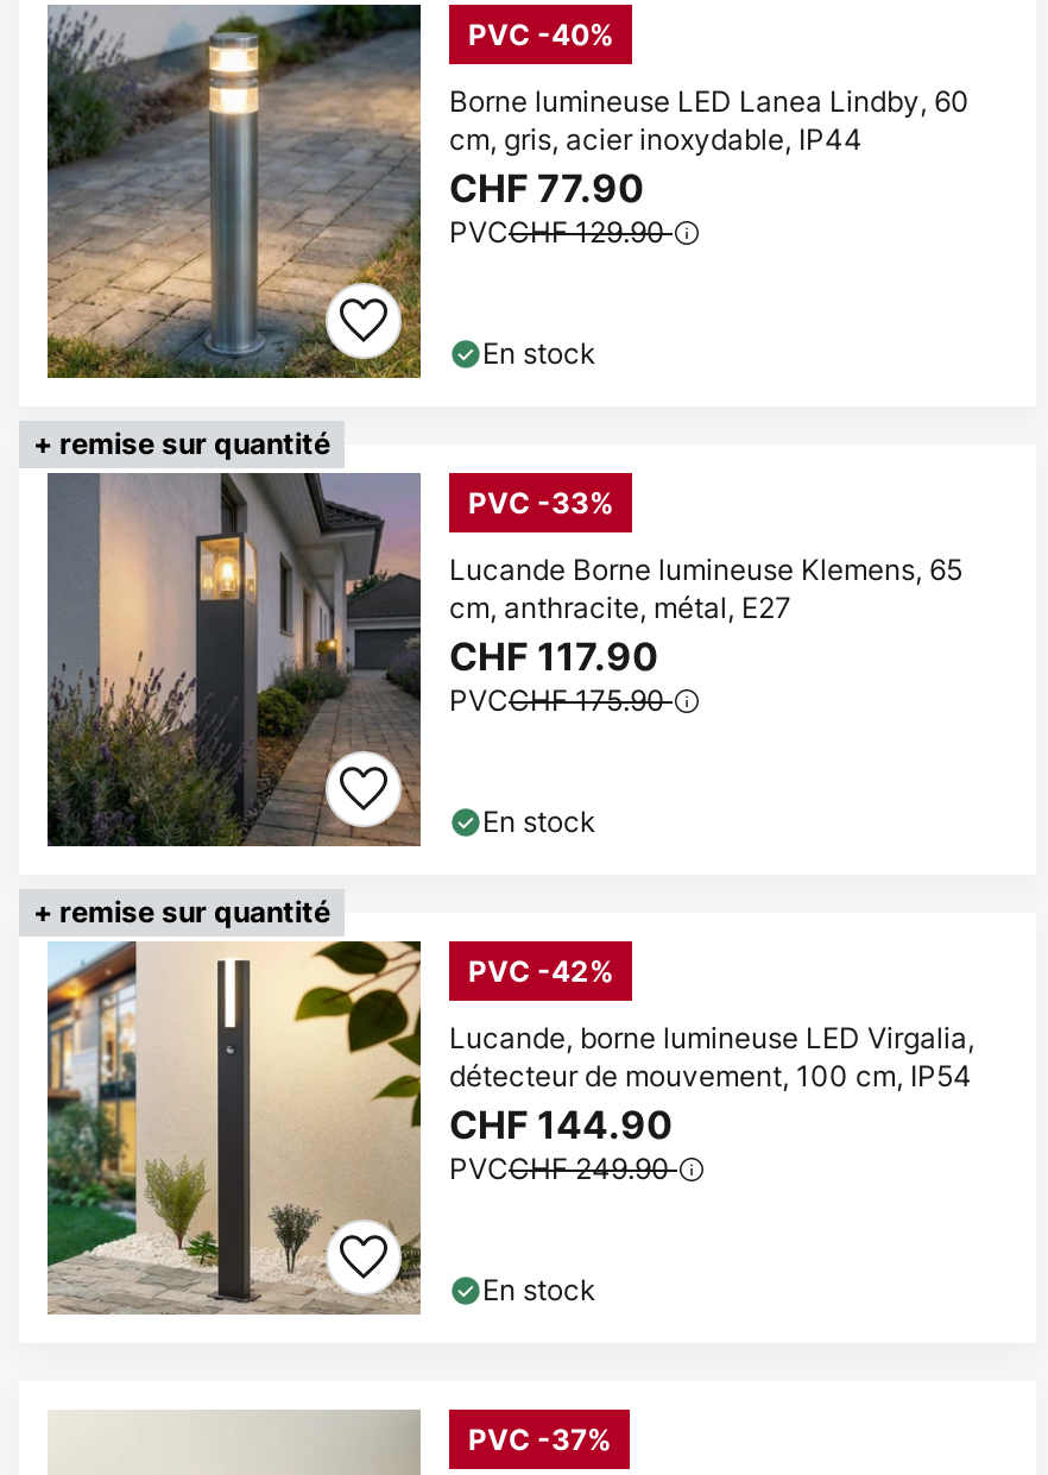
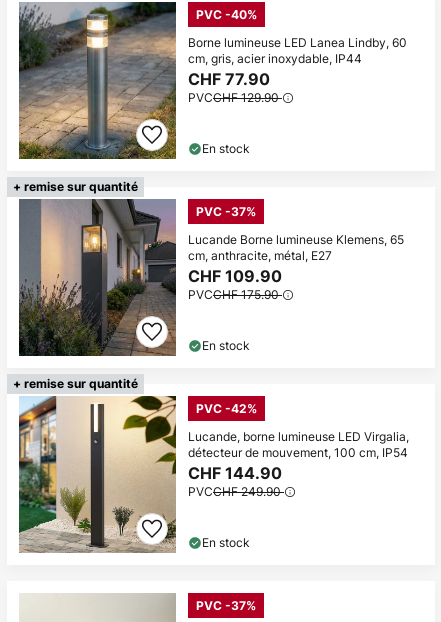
- PVC -33%
+ PVC -37%

- CHF 117.90
+ CHF 109.90
